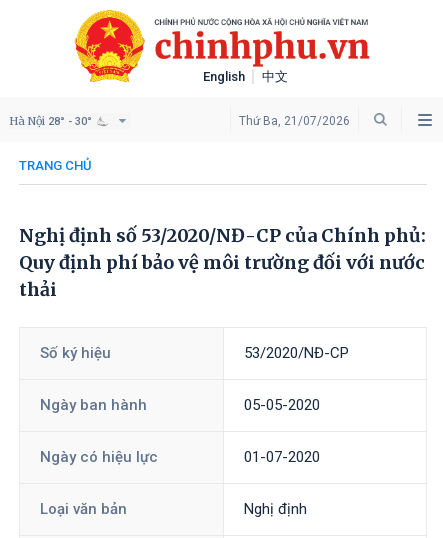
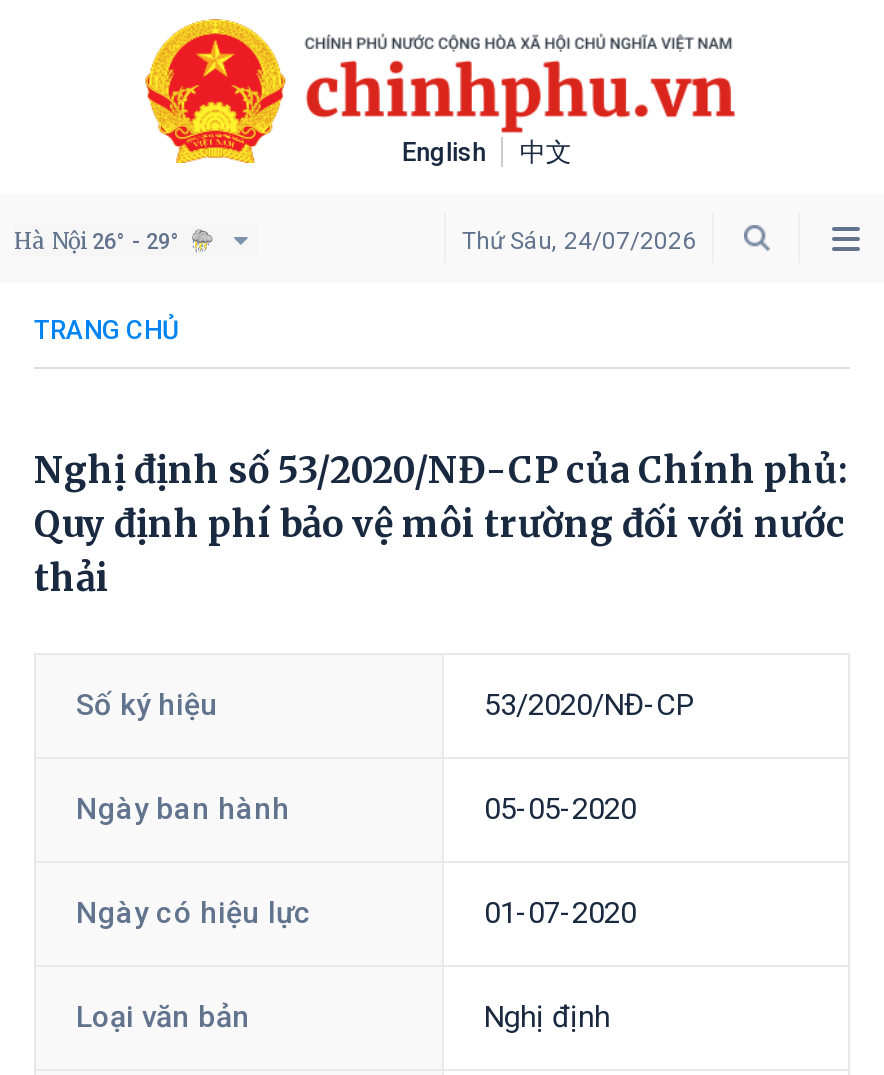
- Hà Nội 28° - 30°
+ Hà Nội 26° - 29°

- Thứ Ba, 21/07/2026
+ Thứ Sáu, 24/07/2026
